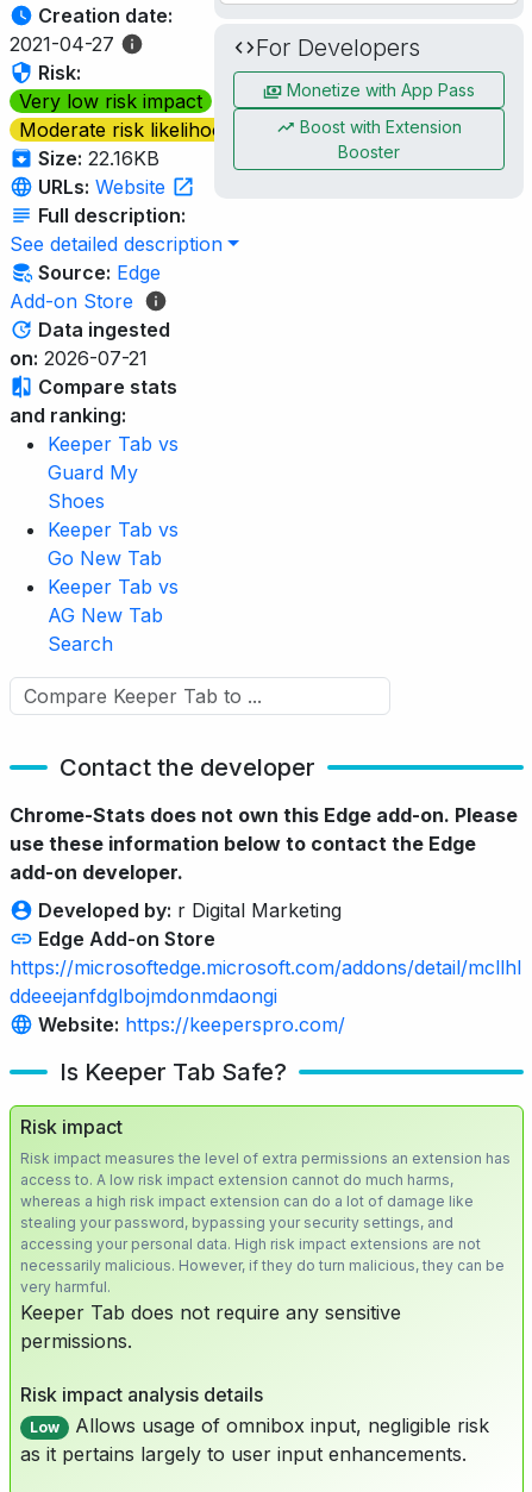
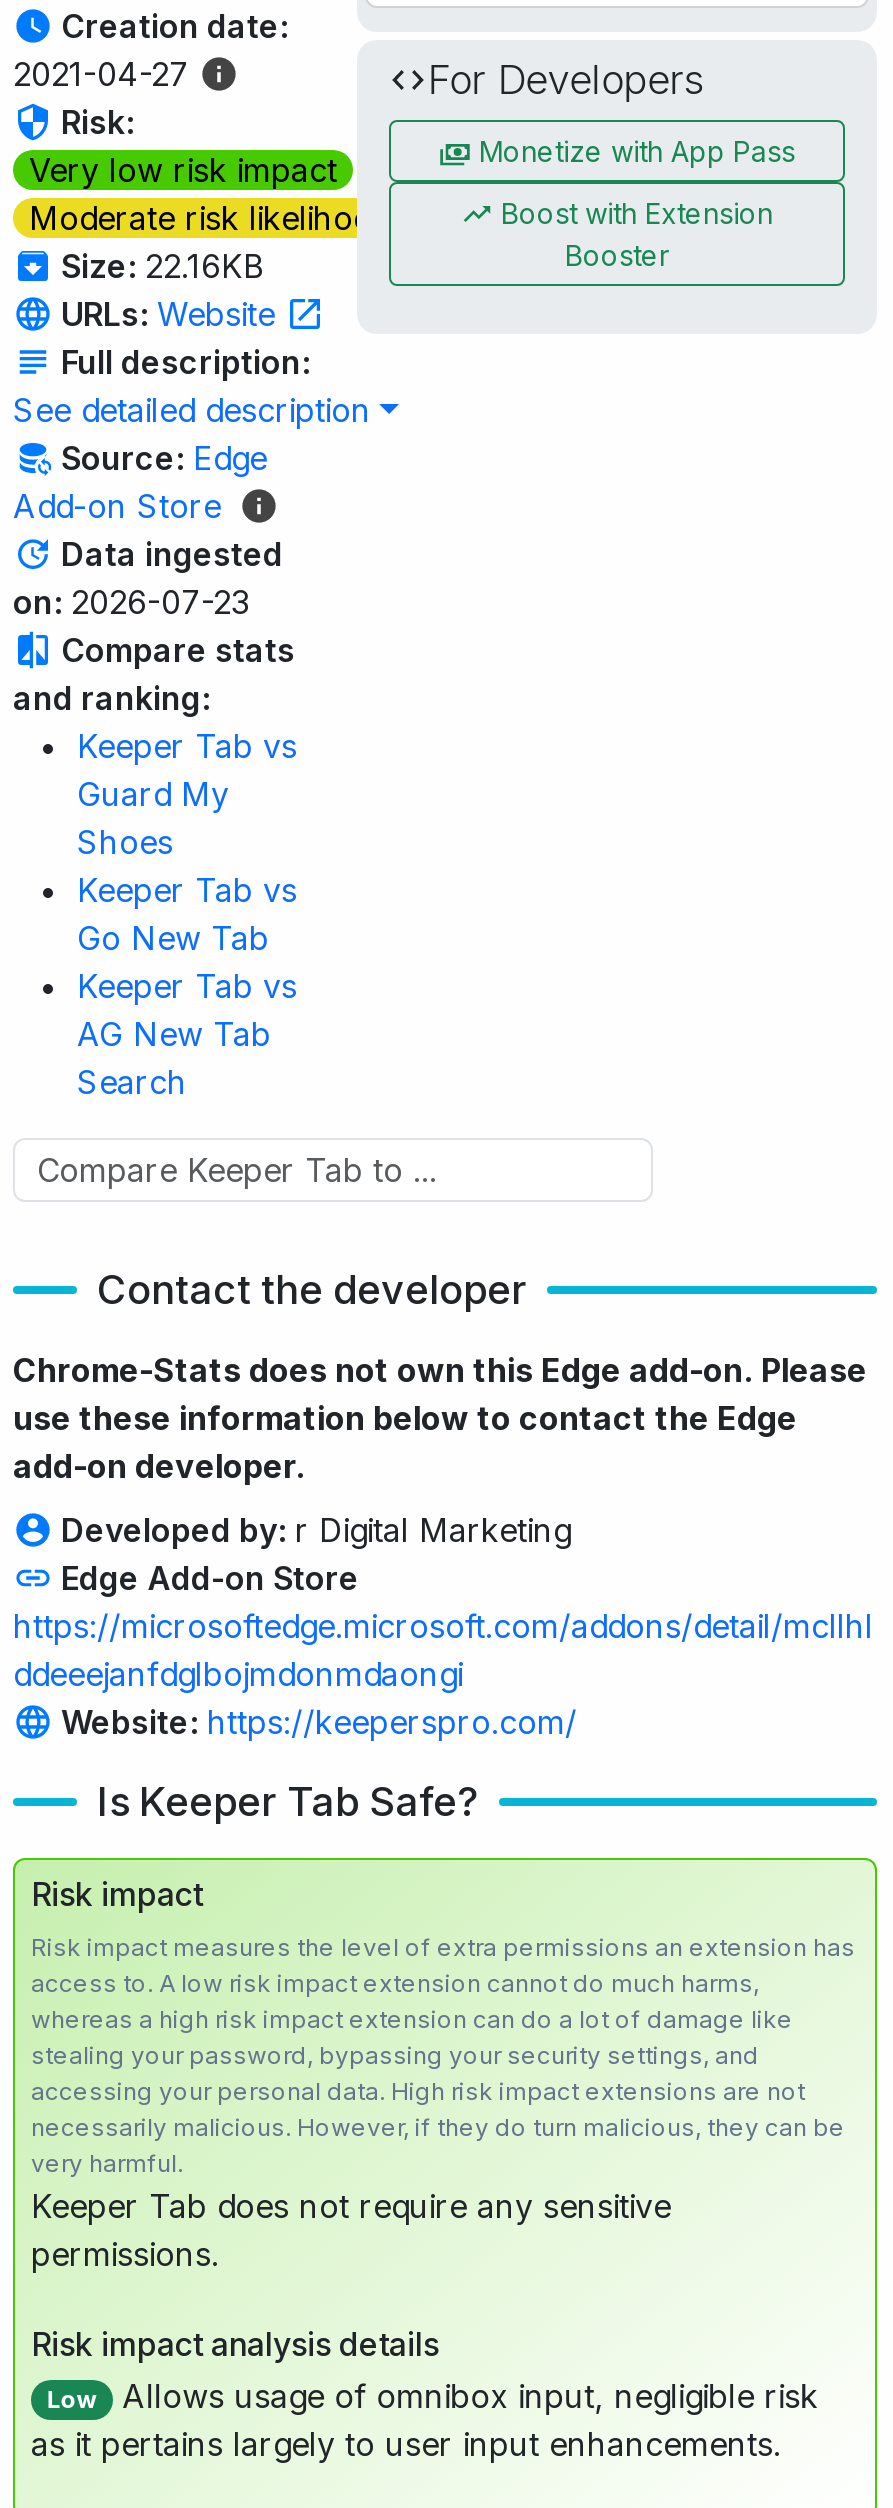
- on: 2026-07-21
+ on: 2026-07-23
